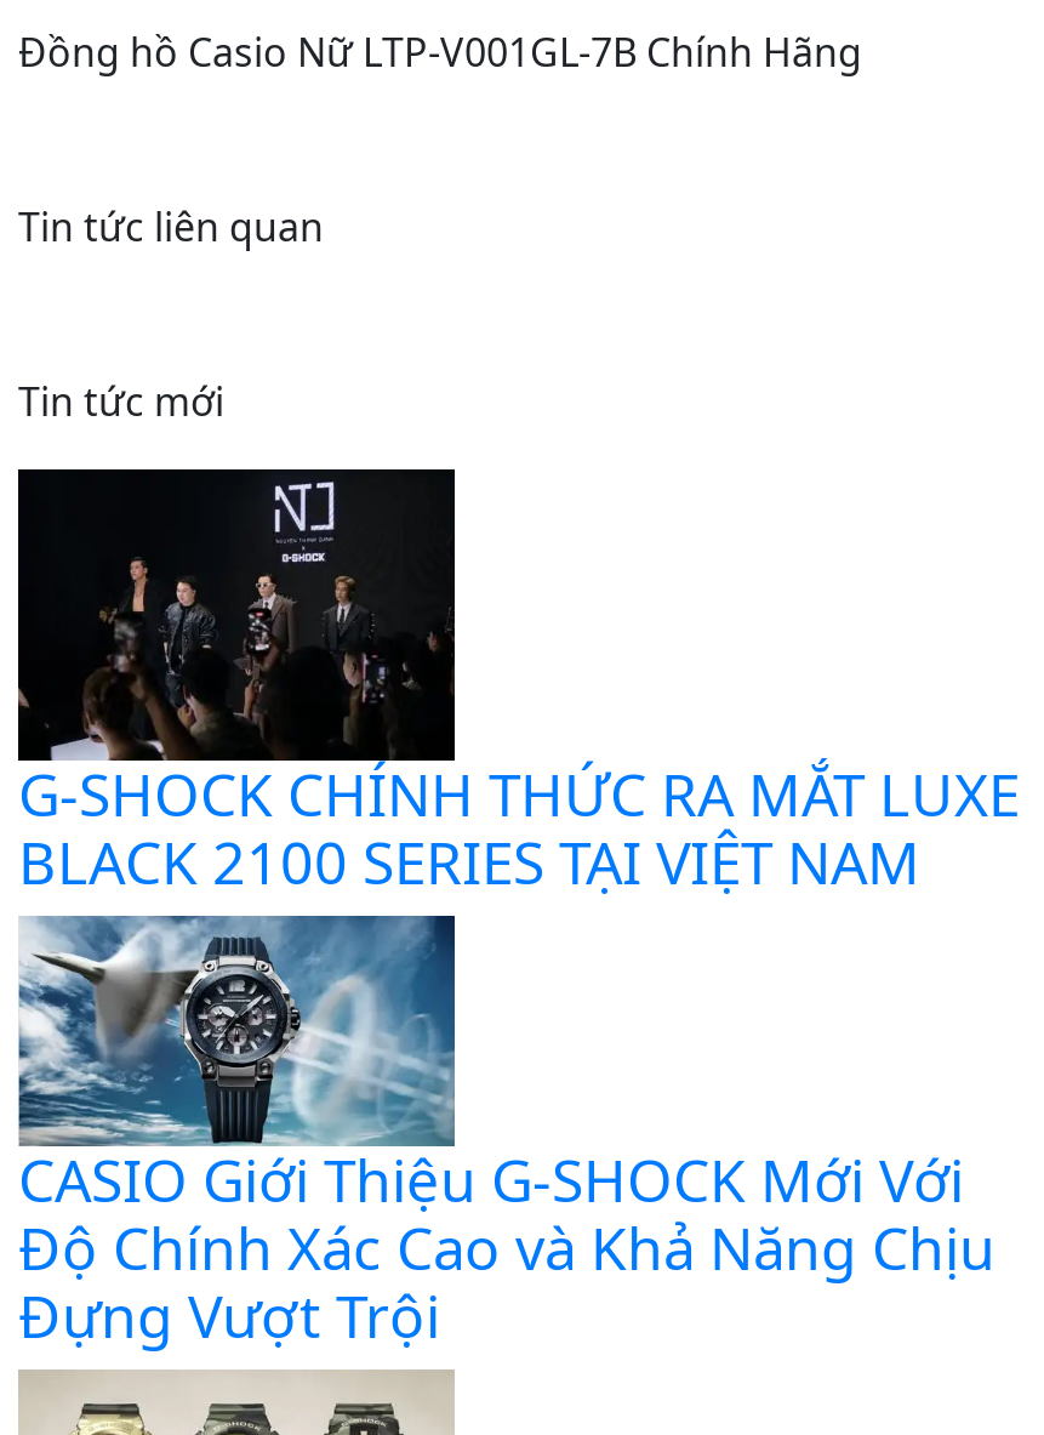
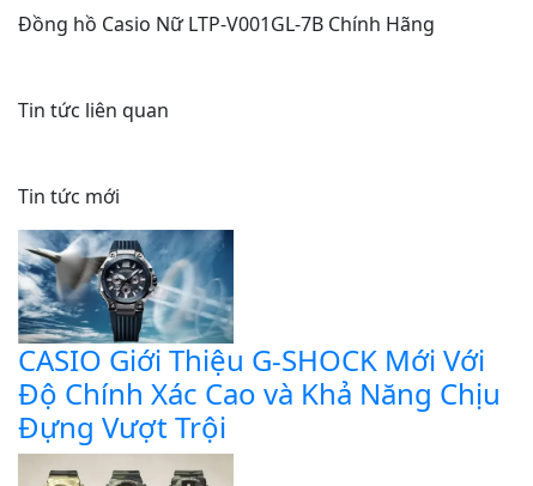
- [image]
- G-SHOCK CHÍNH THỨC RA MẮT LUXE
- BLACK 2100 SERIES TẠI VIỆT NAM
